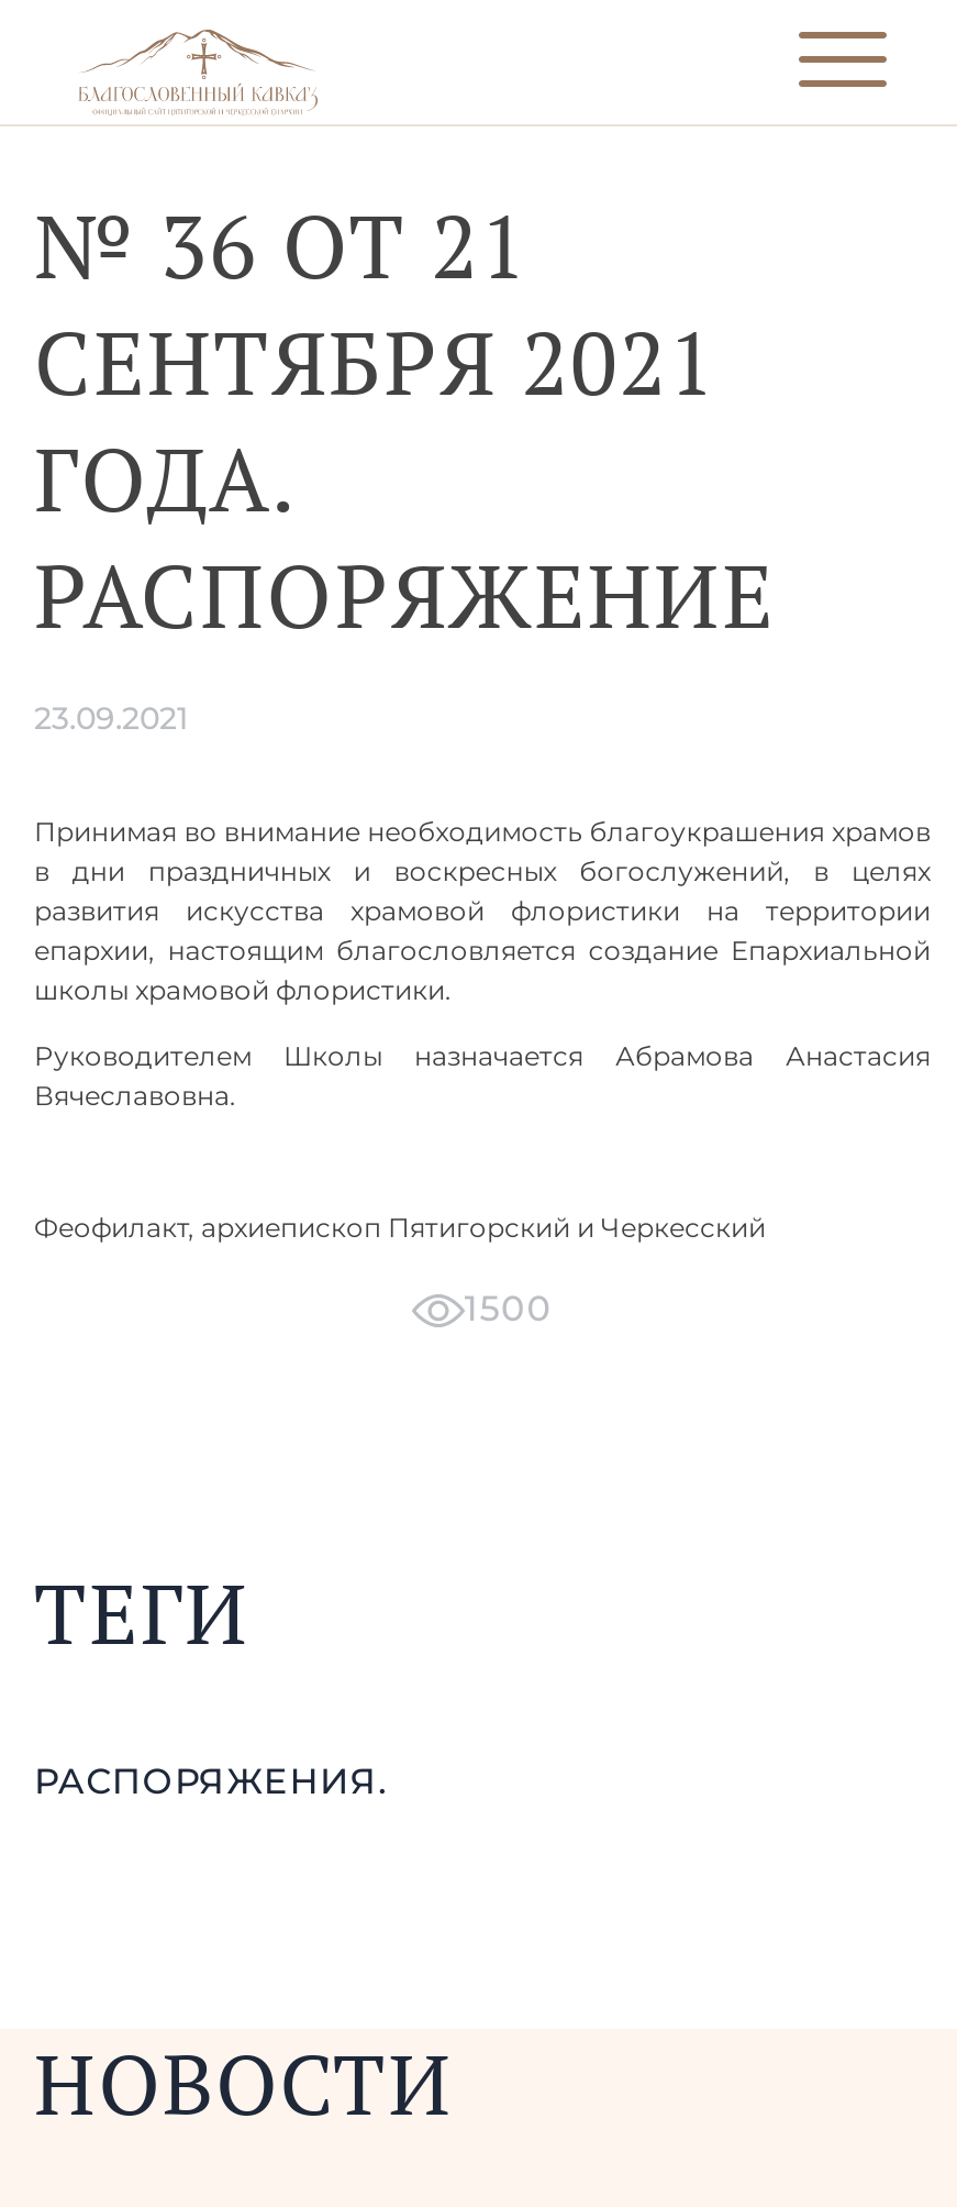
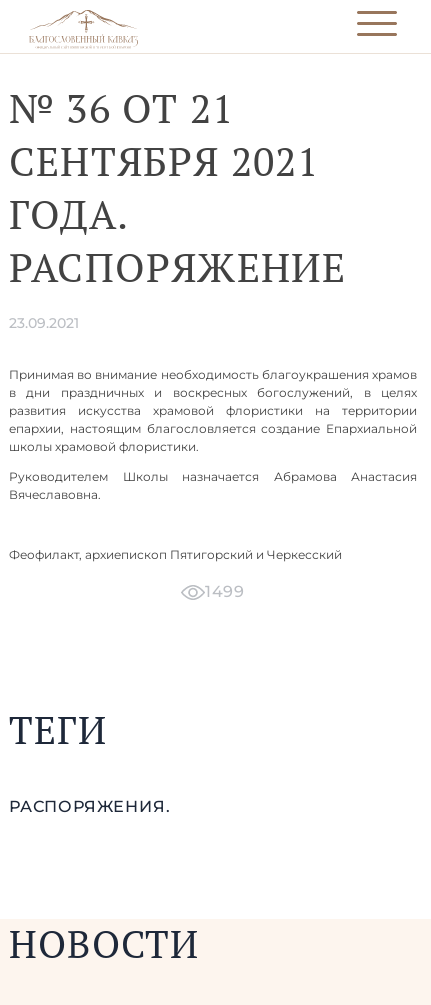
- 1500
+ 1499
